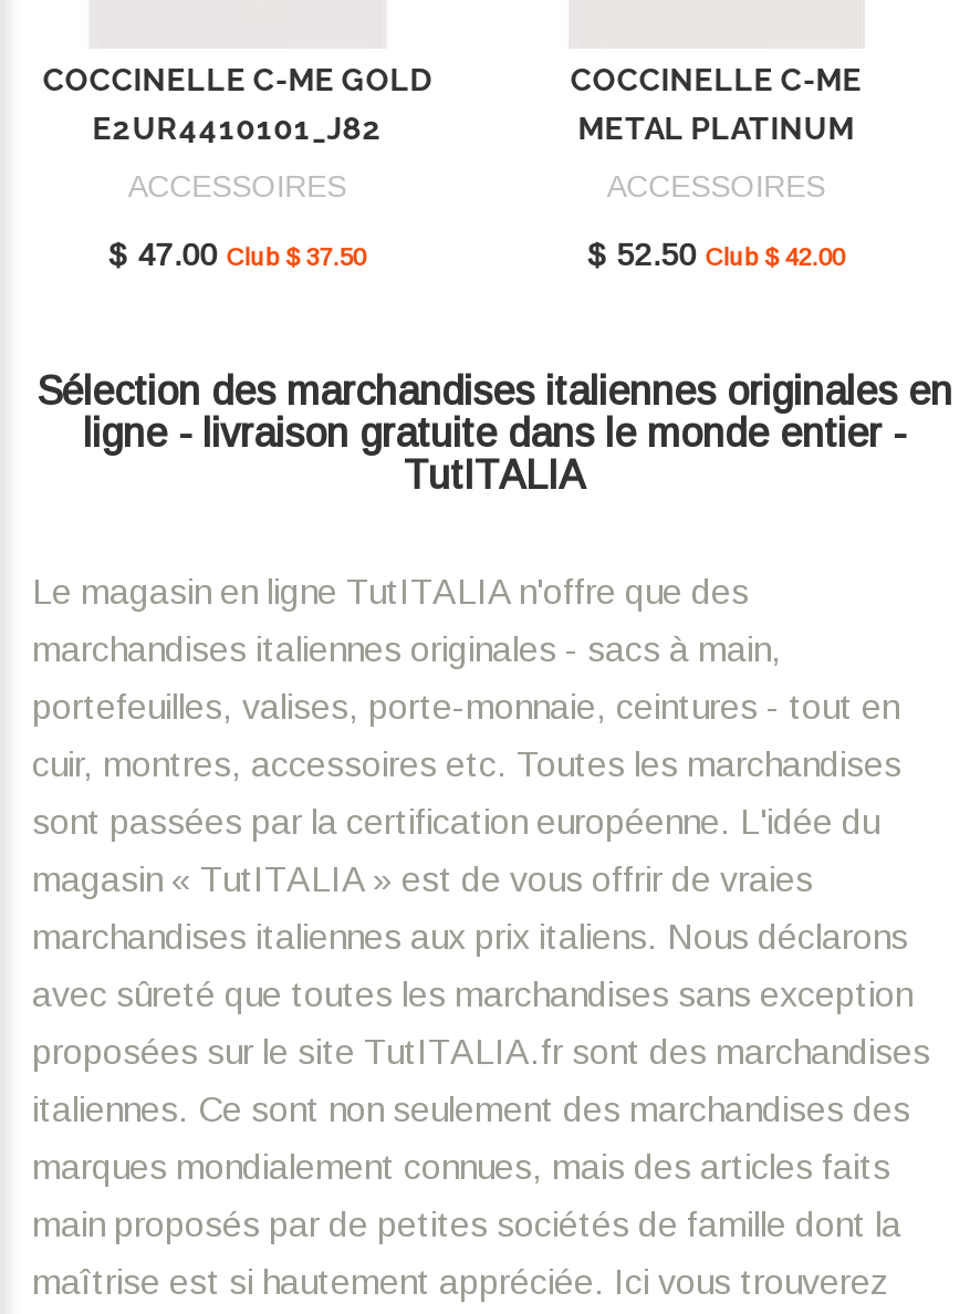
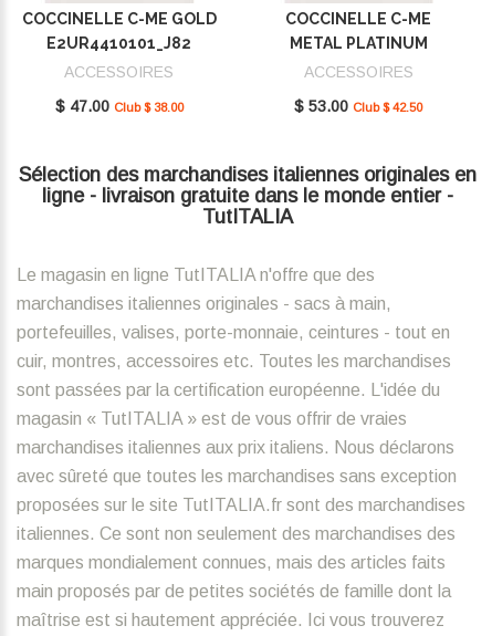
- $ 47.00 Club $ 37.50
+ $ 47.00 Club $ 38.00

- $ 52.50 Club $ 42.00
+ $ 53.00 Club $ 42.50
